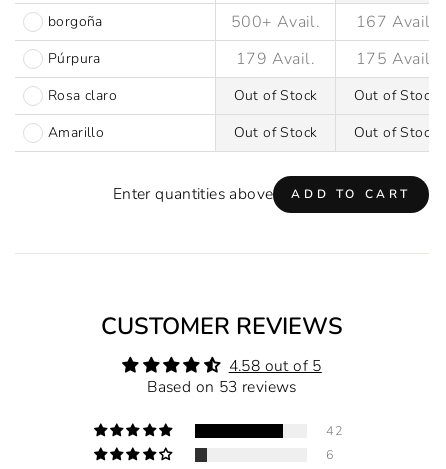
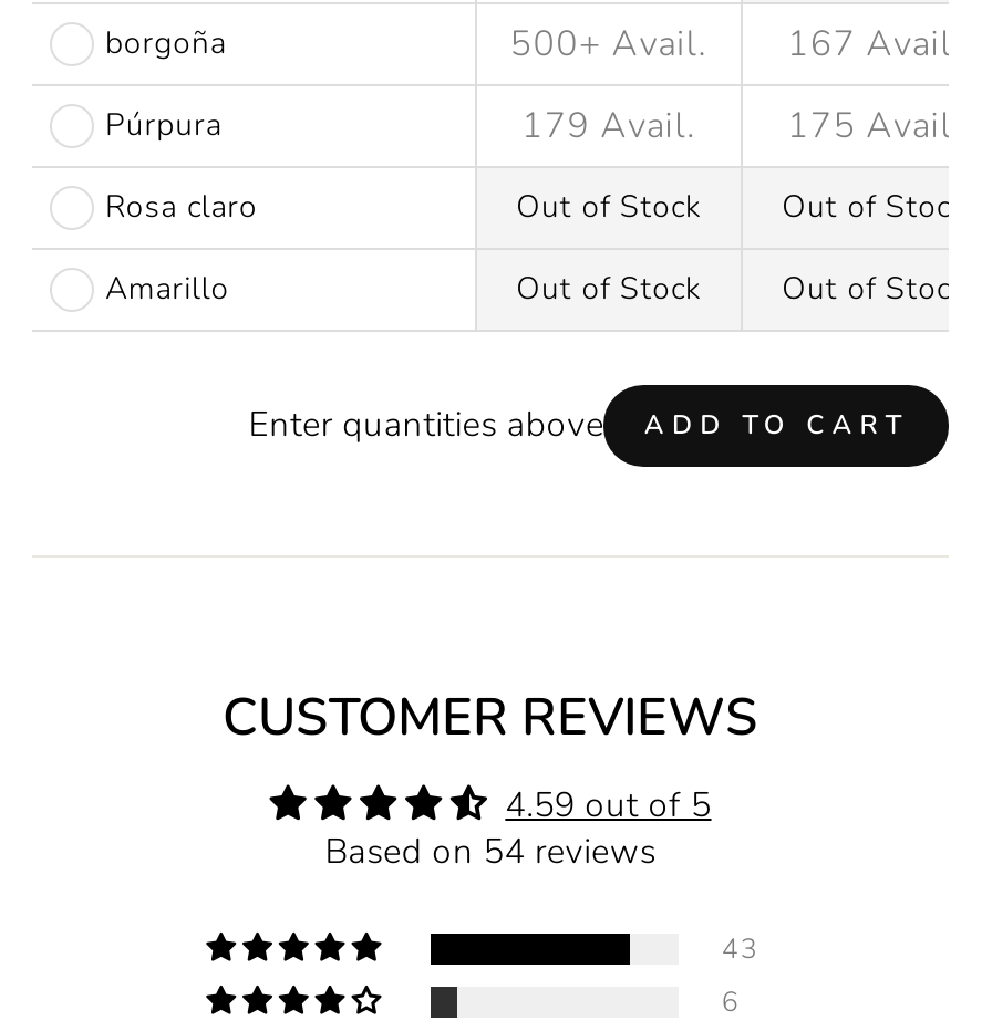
- 4.58 out of 5
+ 4.59 out of 5

- Based on 53 reviews
+ Based on 54 reviews

- 42
+ 43
